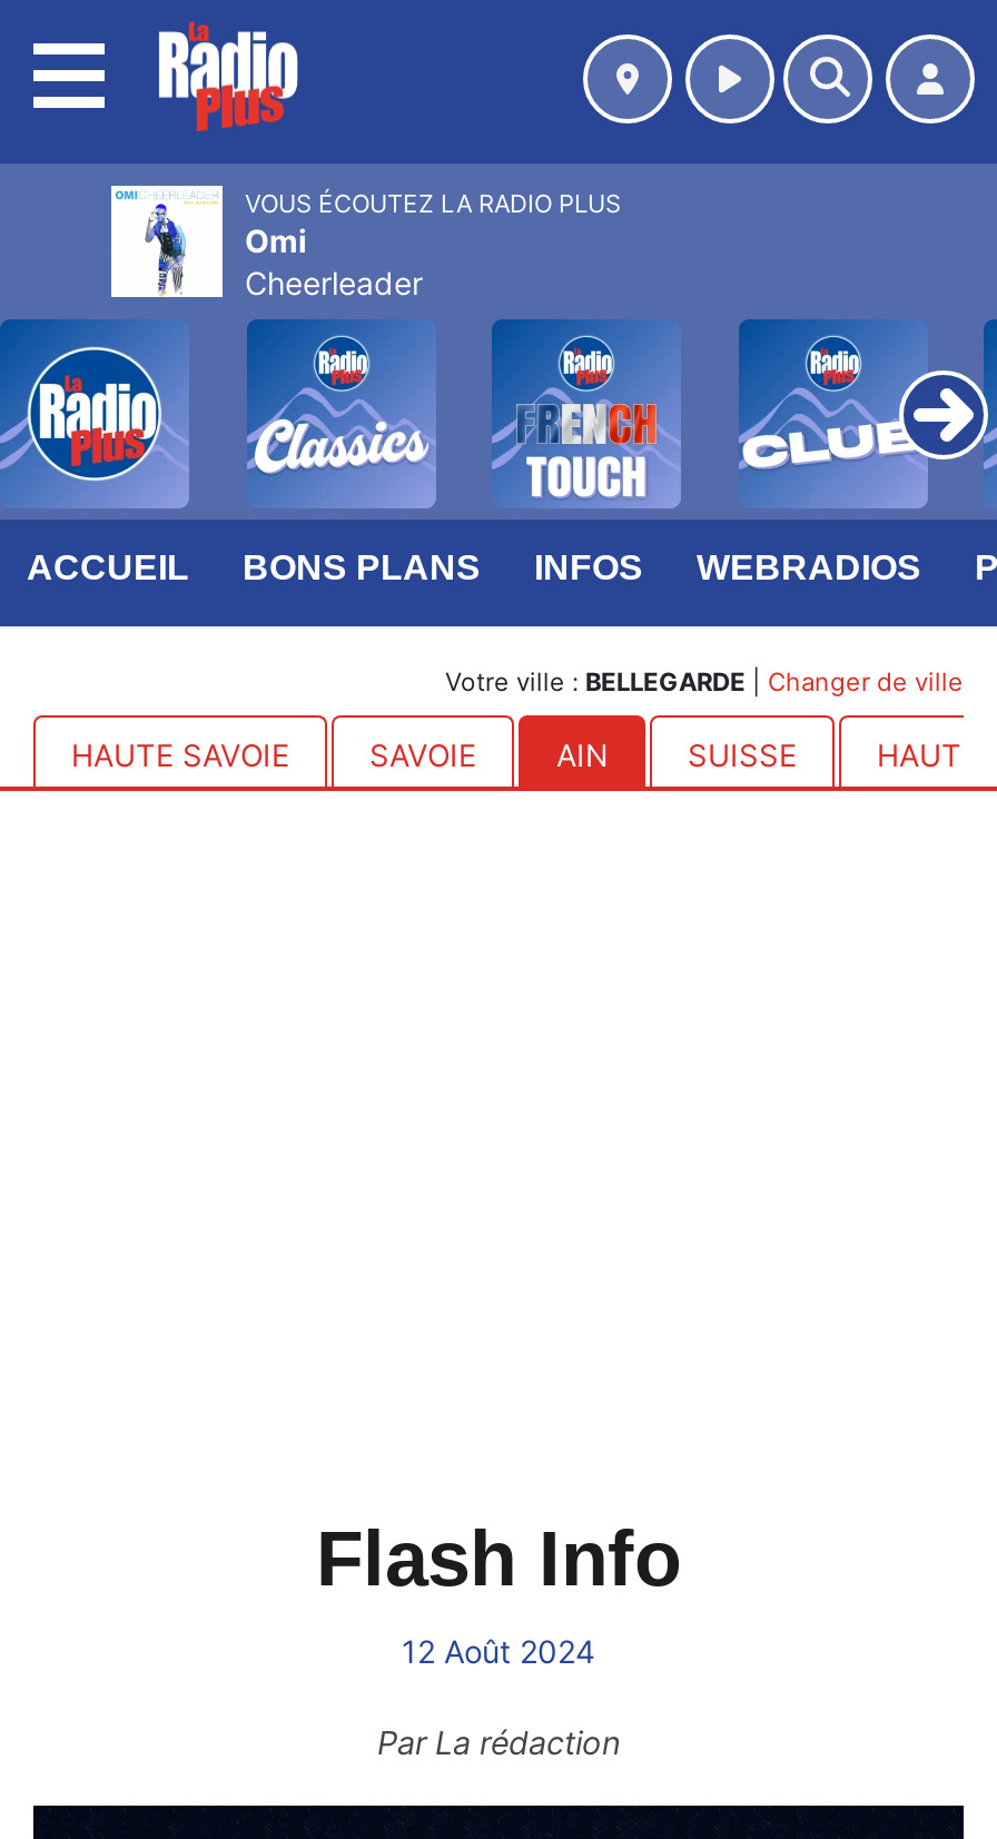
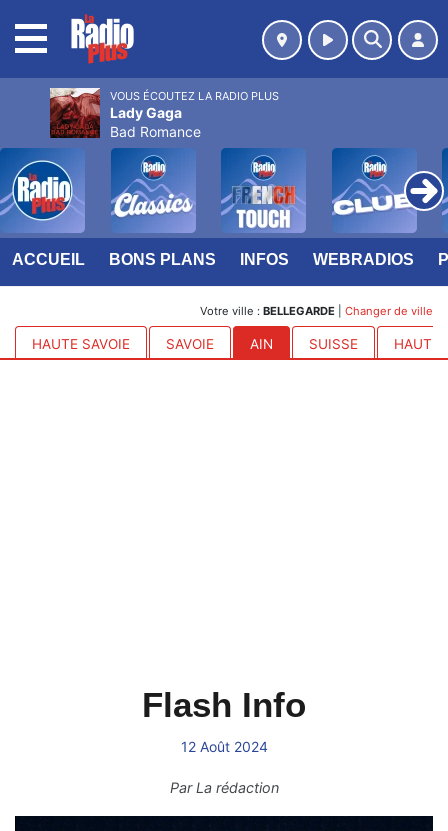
- [image]
- Omi
- Cheerleader
+ [image]
+ Lady Gaga
+ Bad Romance
